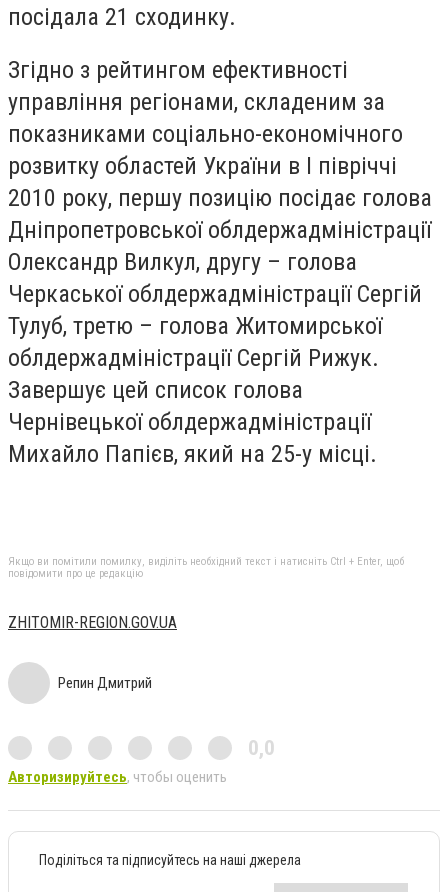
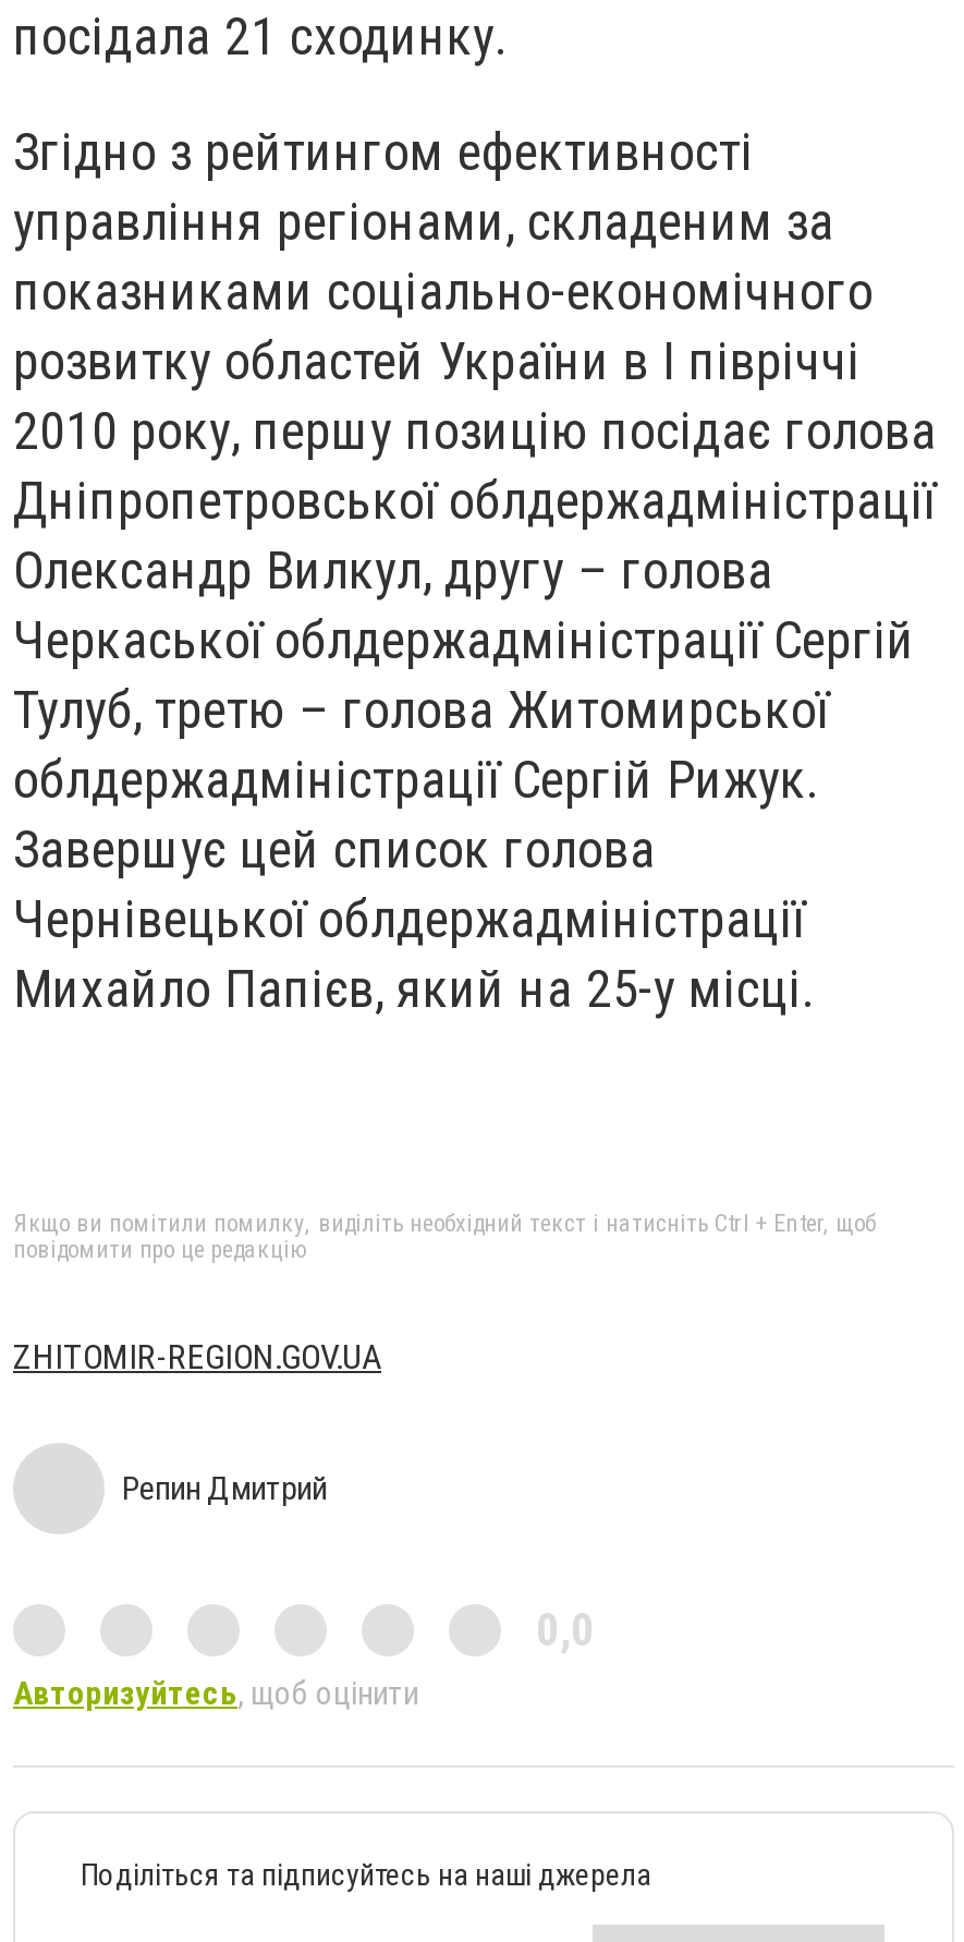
- Авторизируйтесь, чтобы оценить
+ Авторизуйтесь, щоб оцінити
